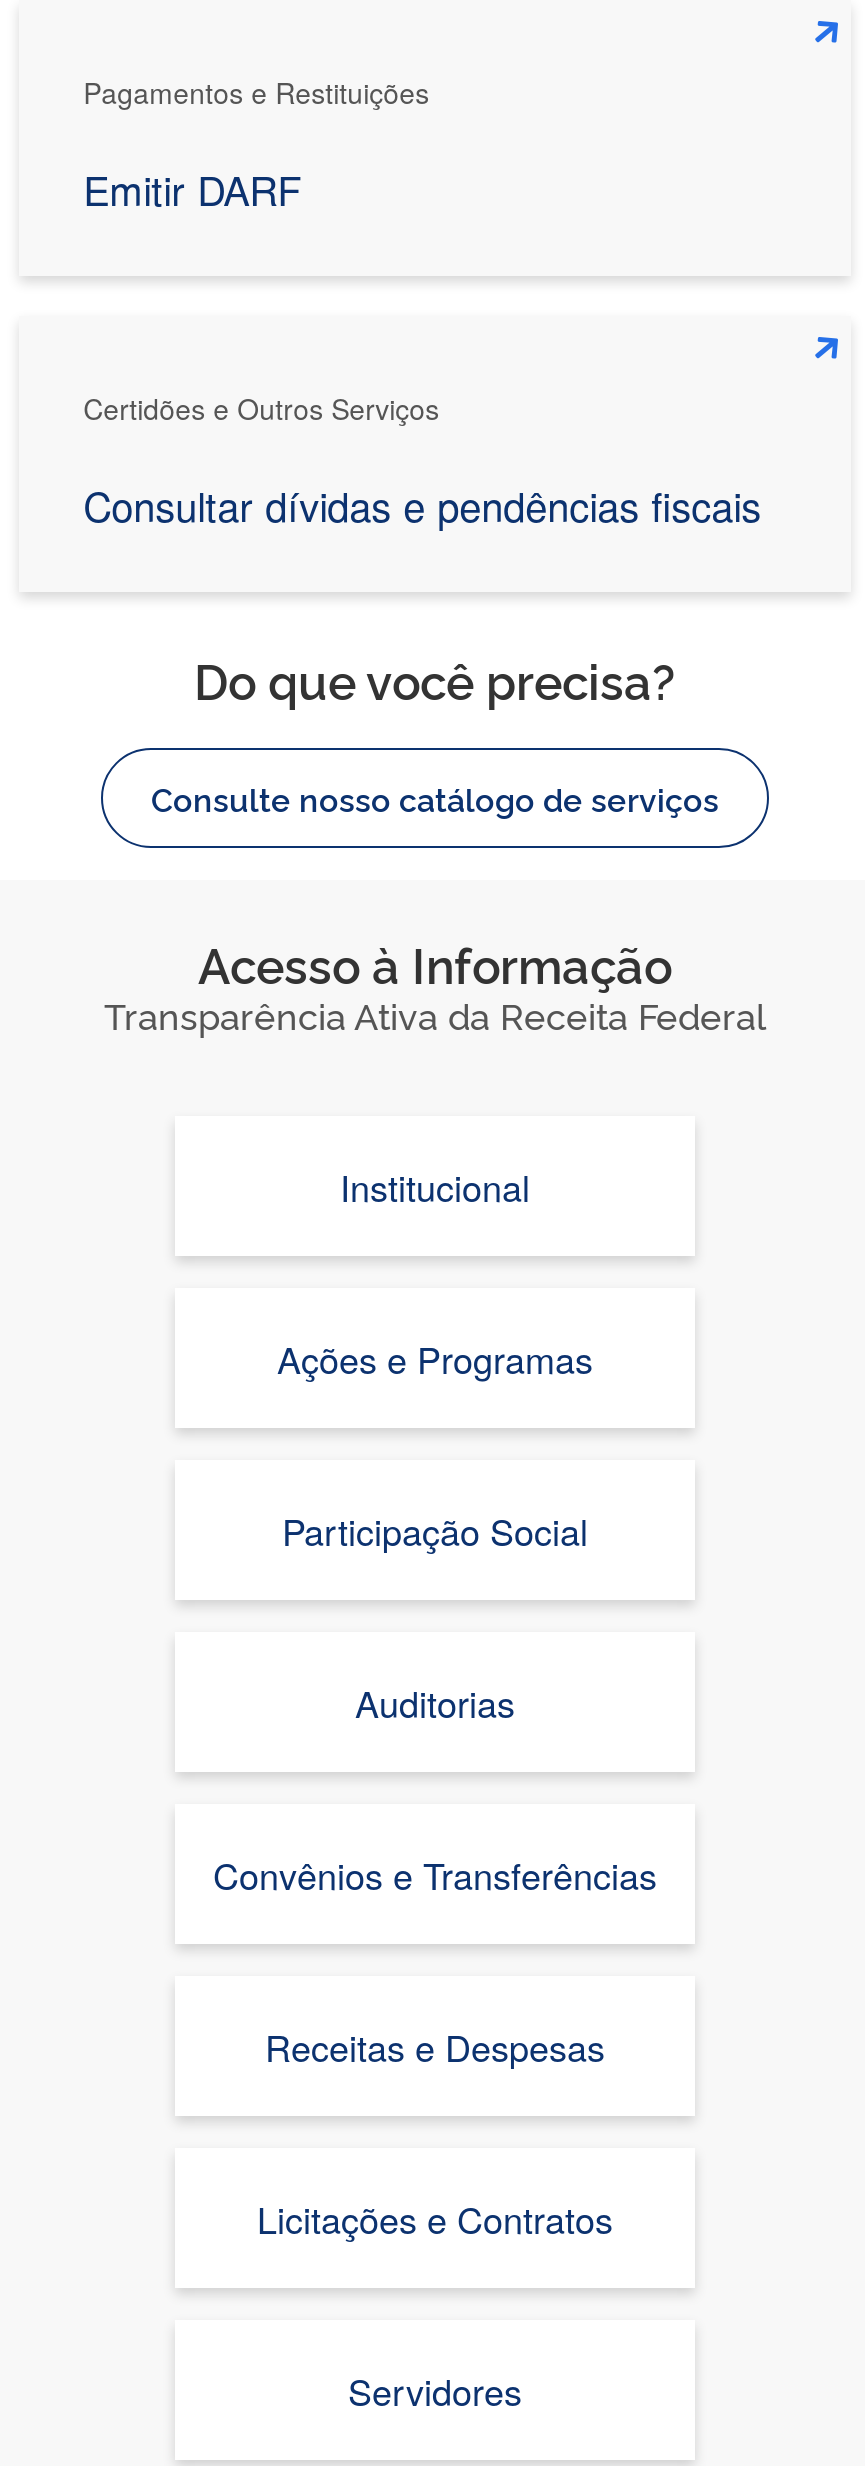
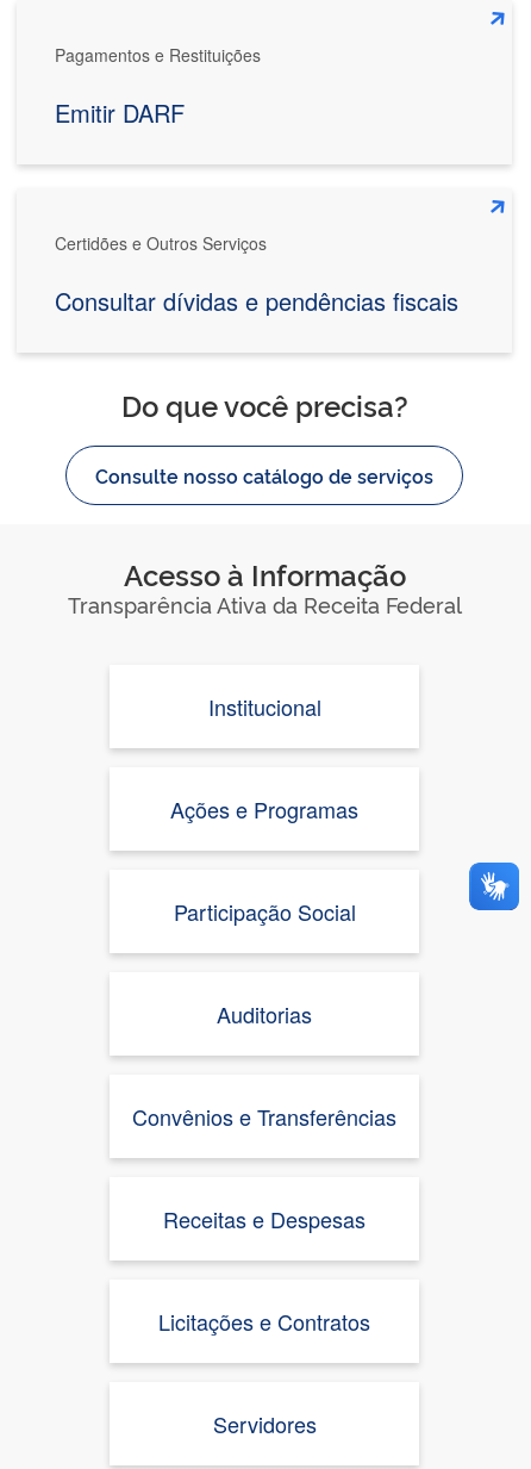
+ [image]
